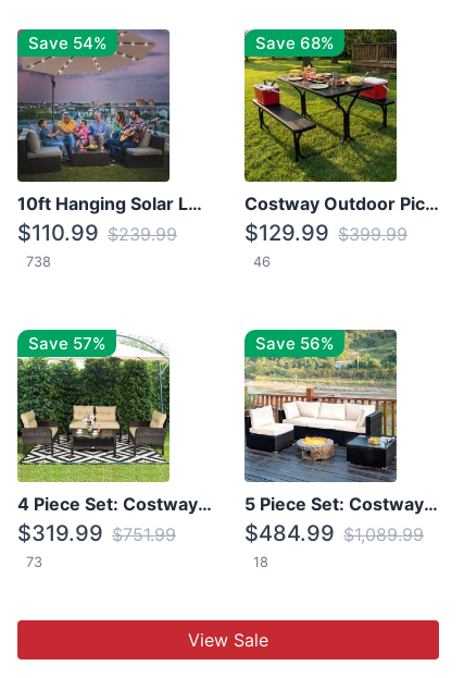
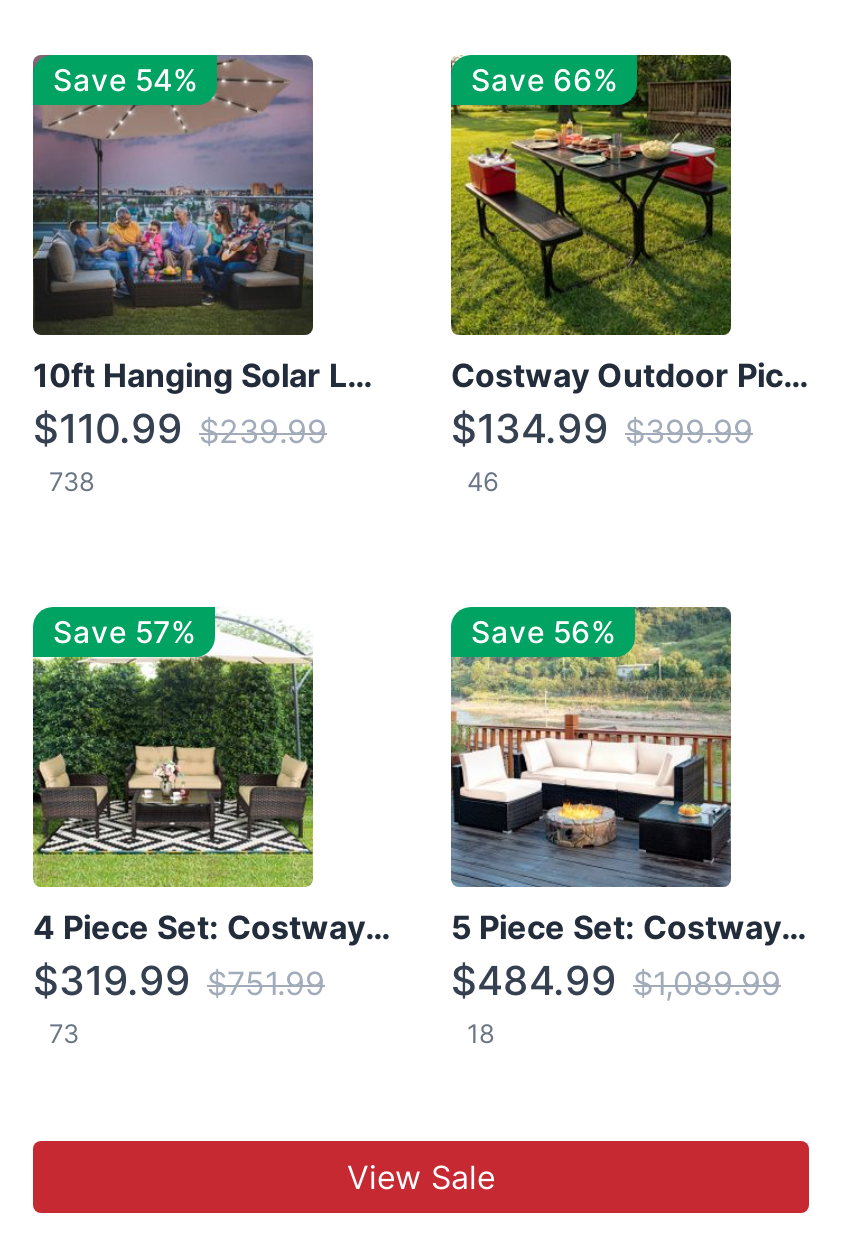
- Save 68%
+ Save 66%

- $129.99 $399.99
+ $134.99 $399.99
